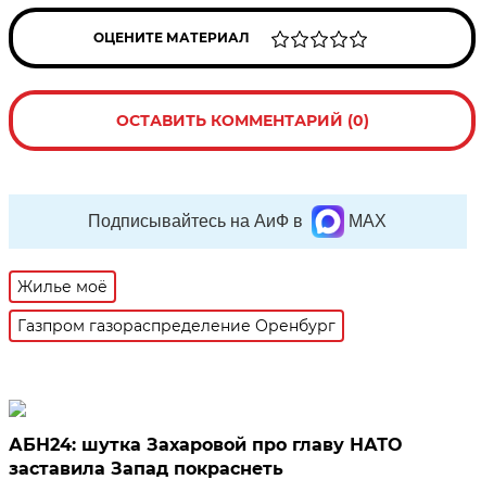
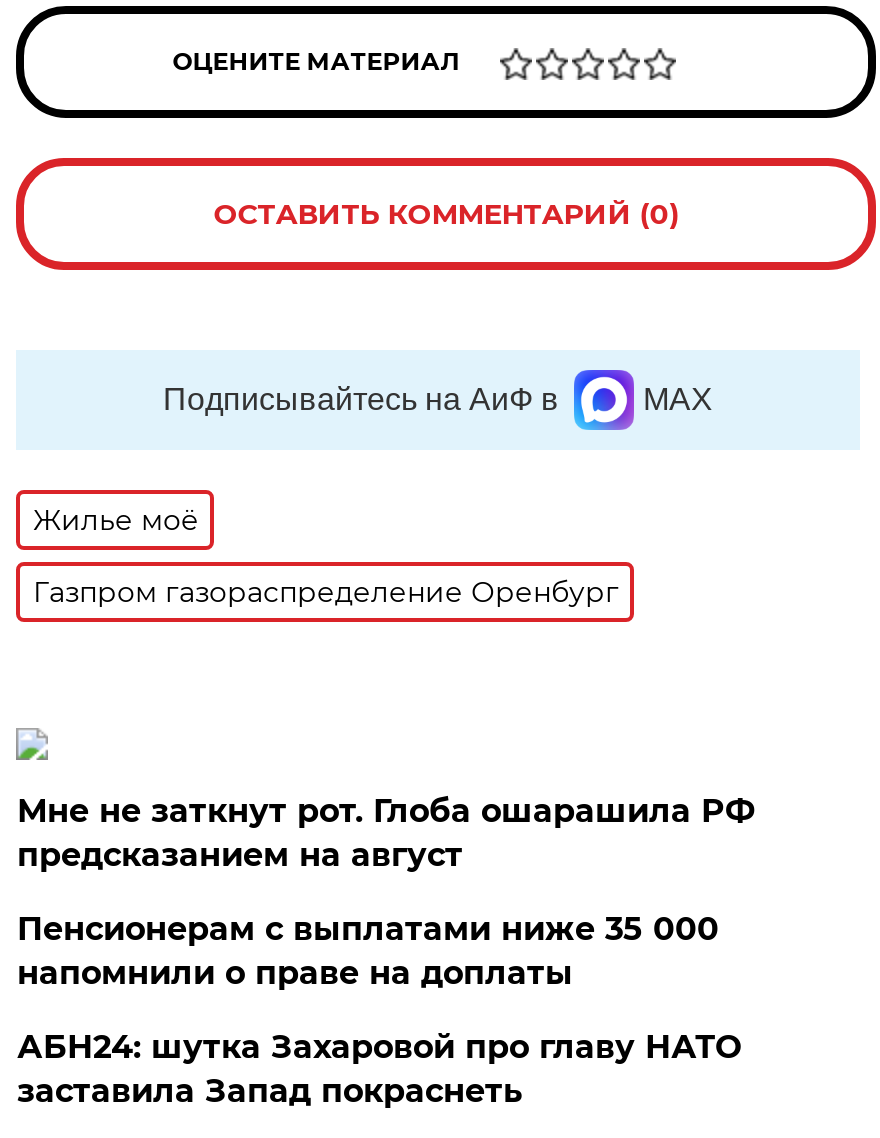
+ Мне не заткнут рот. Глоба ошарашила РФ
+ предсказанием на август
+ Пенсионерам с выплатами ниже 35 000
+ напомнили о праве на доплаты
